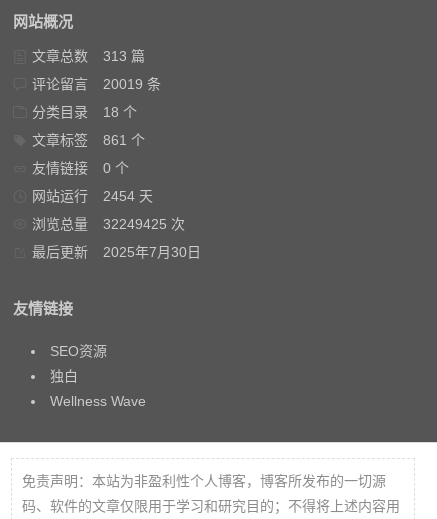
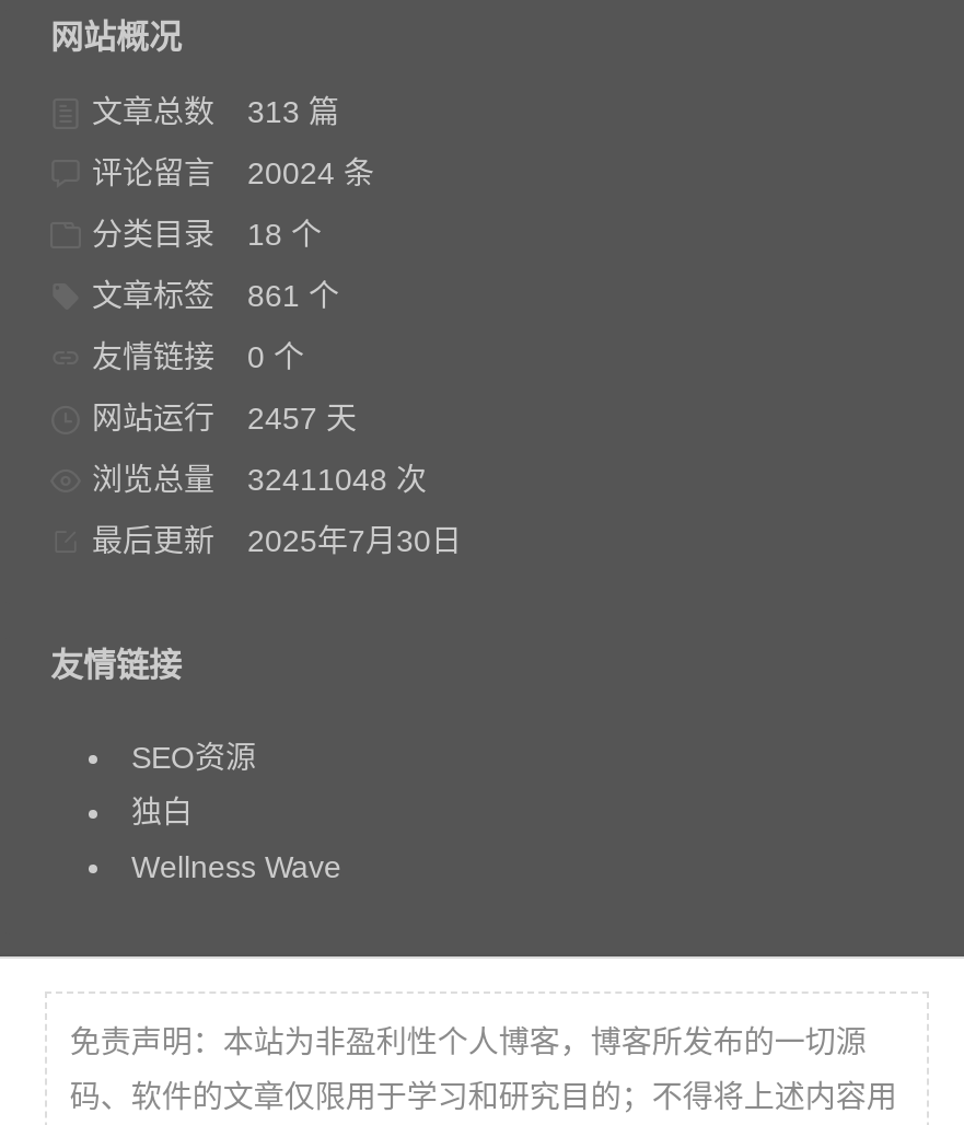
- 评论留言 20019 条
+ 评论留言 20024 条

- 网站运行 2454 天
+ 网站运行 2457 天

- 浏览总量 32249425 次
+ 浏览总量 32411048 次
